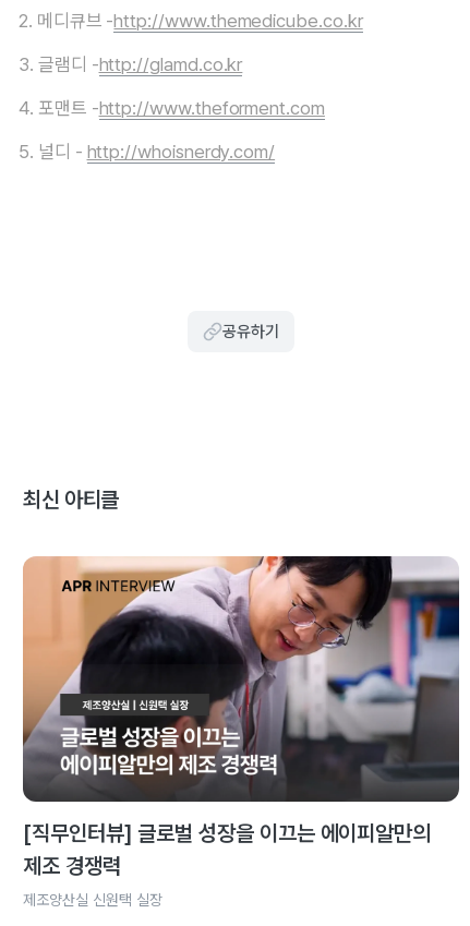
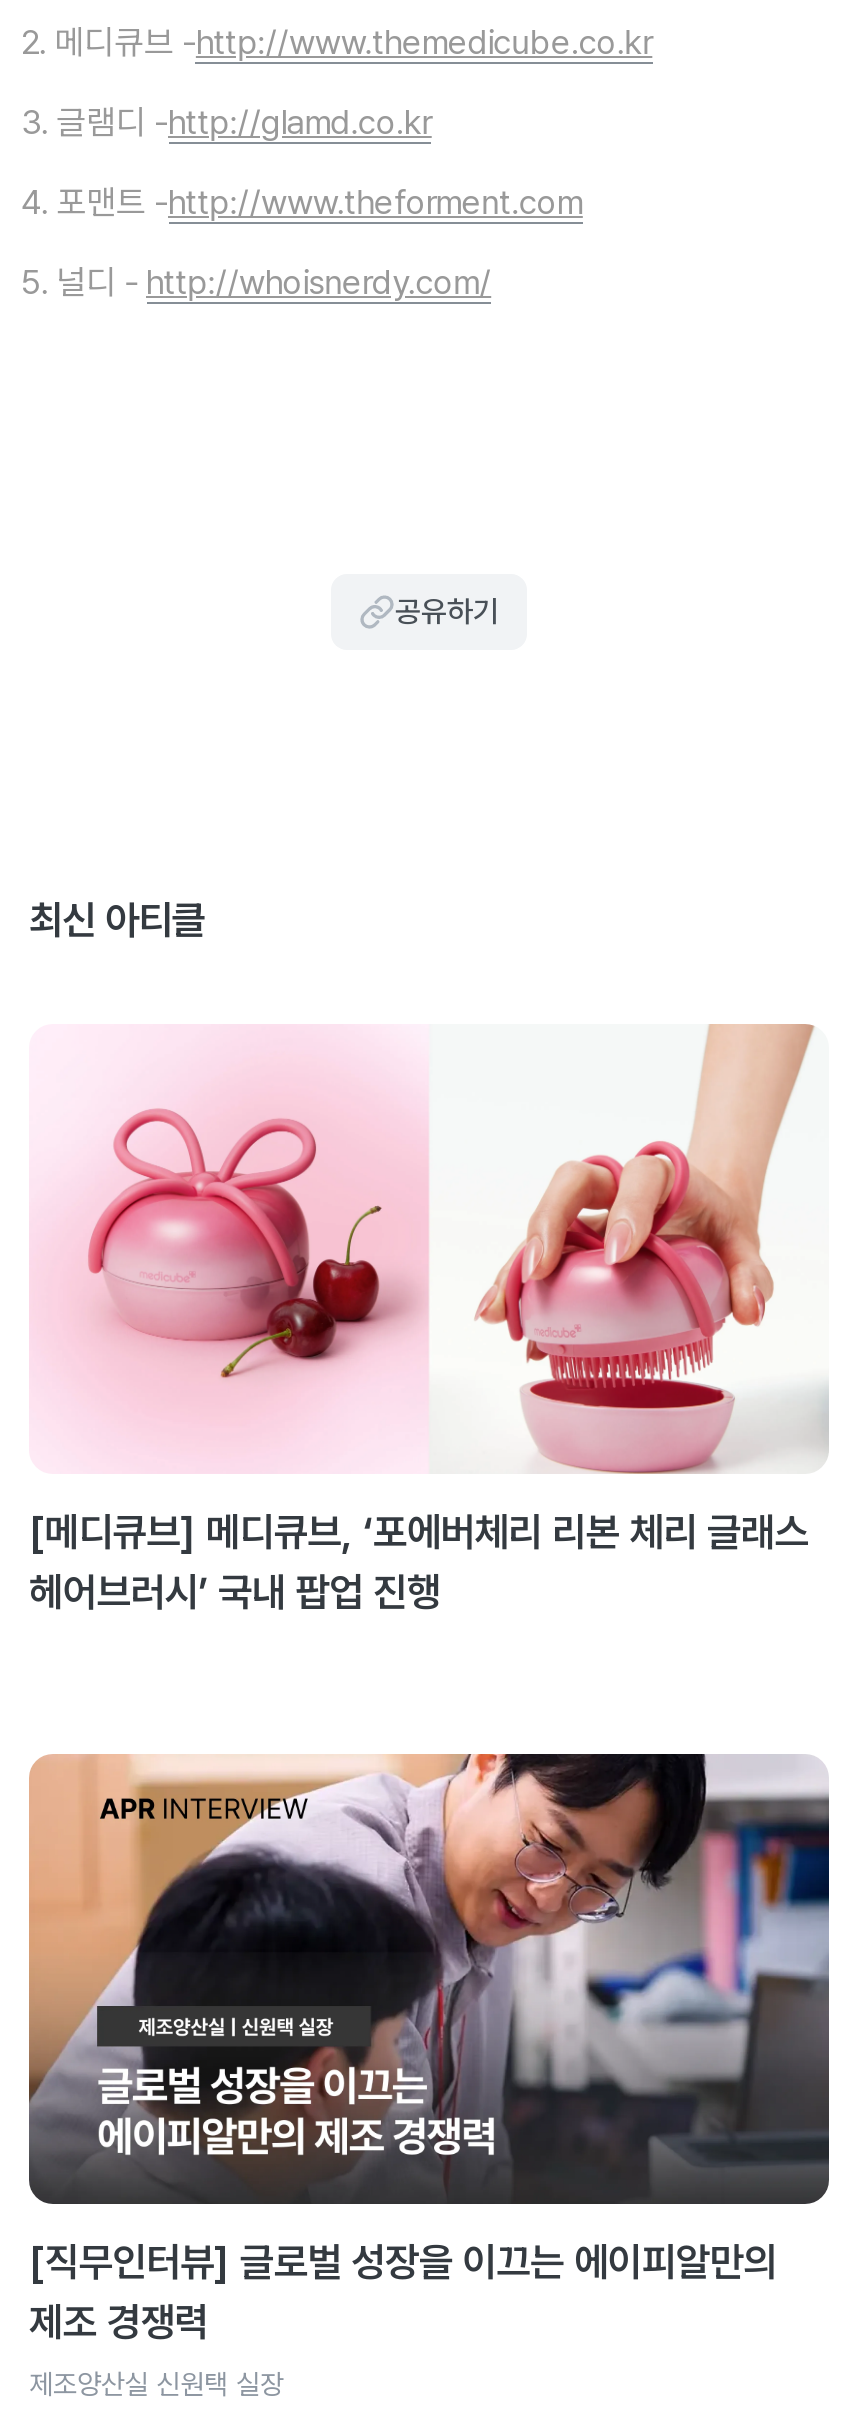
+ [image]
+ [메디큐브] 메디큐브, ‘포에버체리 리본 체리 글래스
+ 헤어브러시’ 국내 팝업 진행
